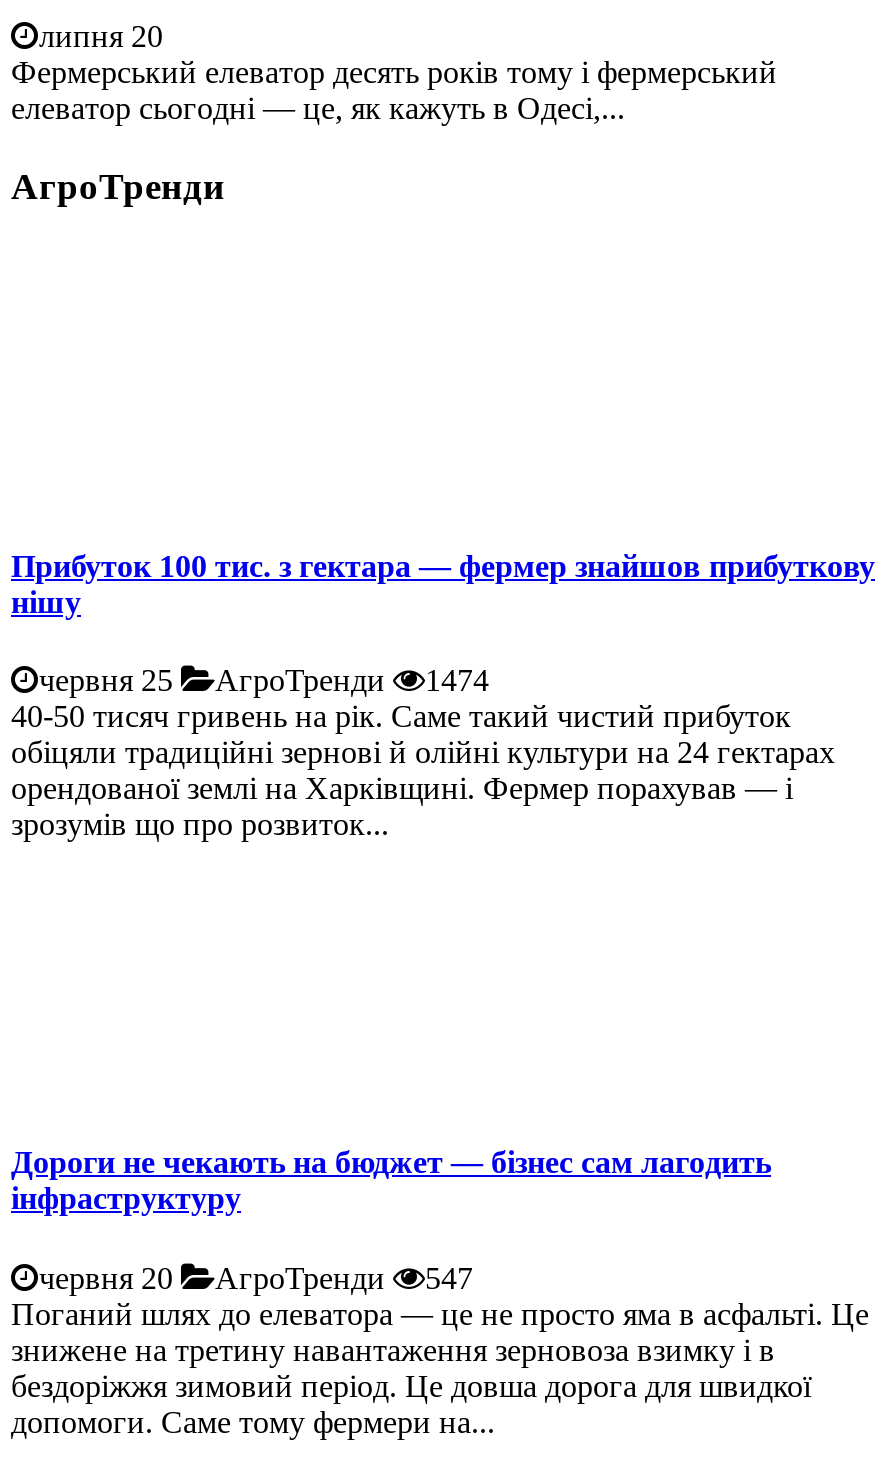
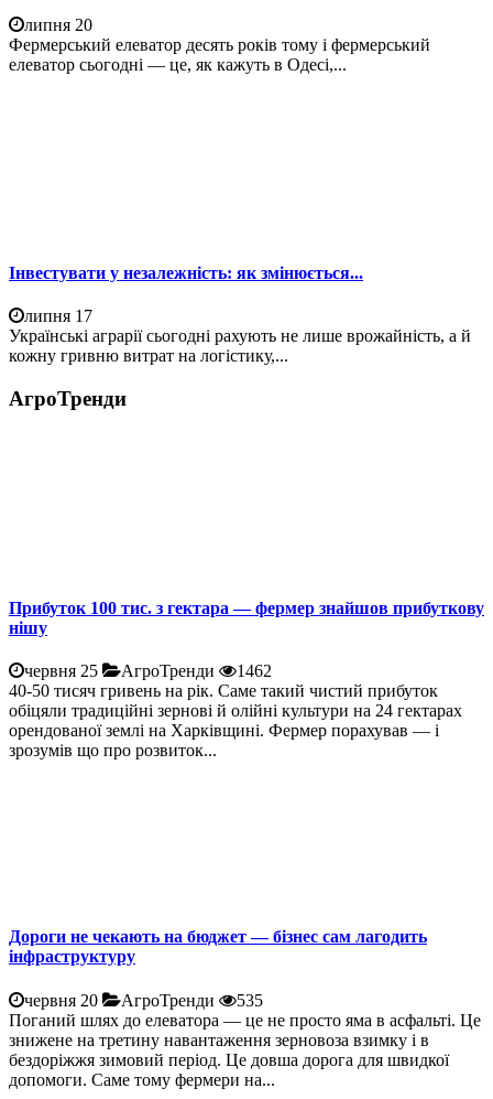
+ Інвестувати у незалежність: як змінюється...
+ липня 17
+ Українські аграрії сьогодні рахують не лише врожайність, а й
+ кожну гривню витрат на логістику,...

- червня 25 АгроТренди 1474
+ червня 25 АгроТренди 1462

- червня 20 АгроТренди 547
+ червня 20 АгроТренди 535
